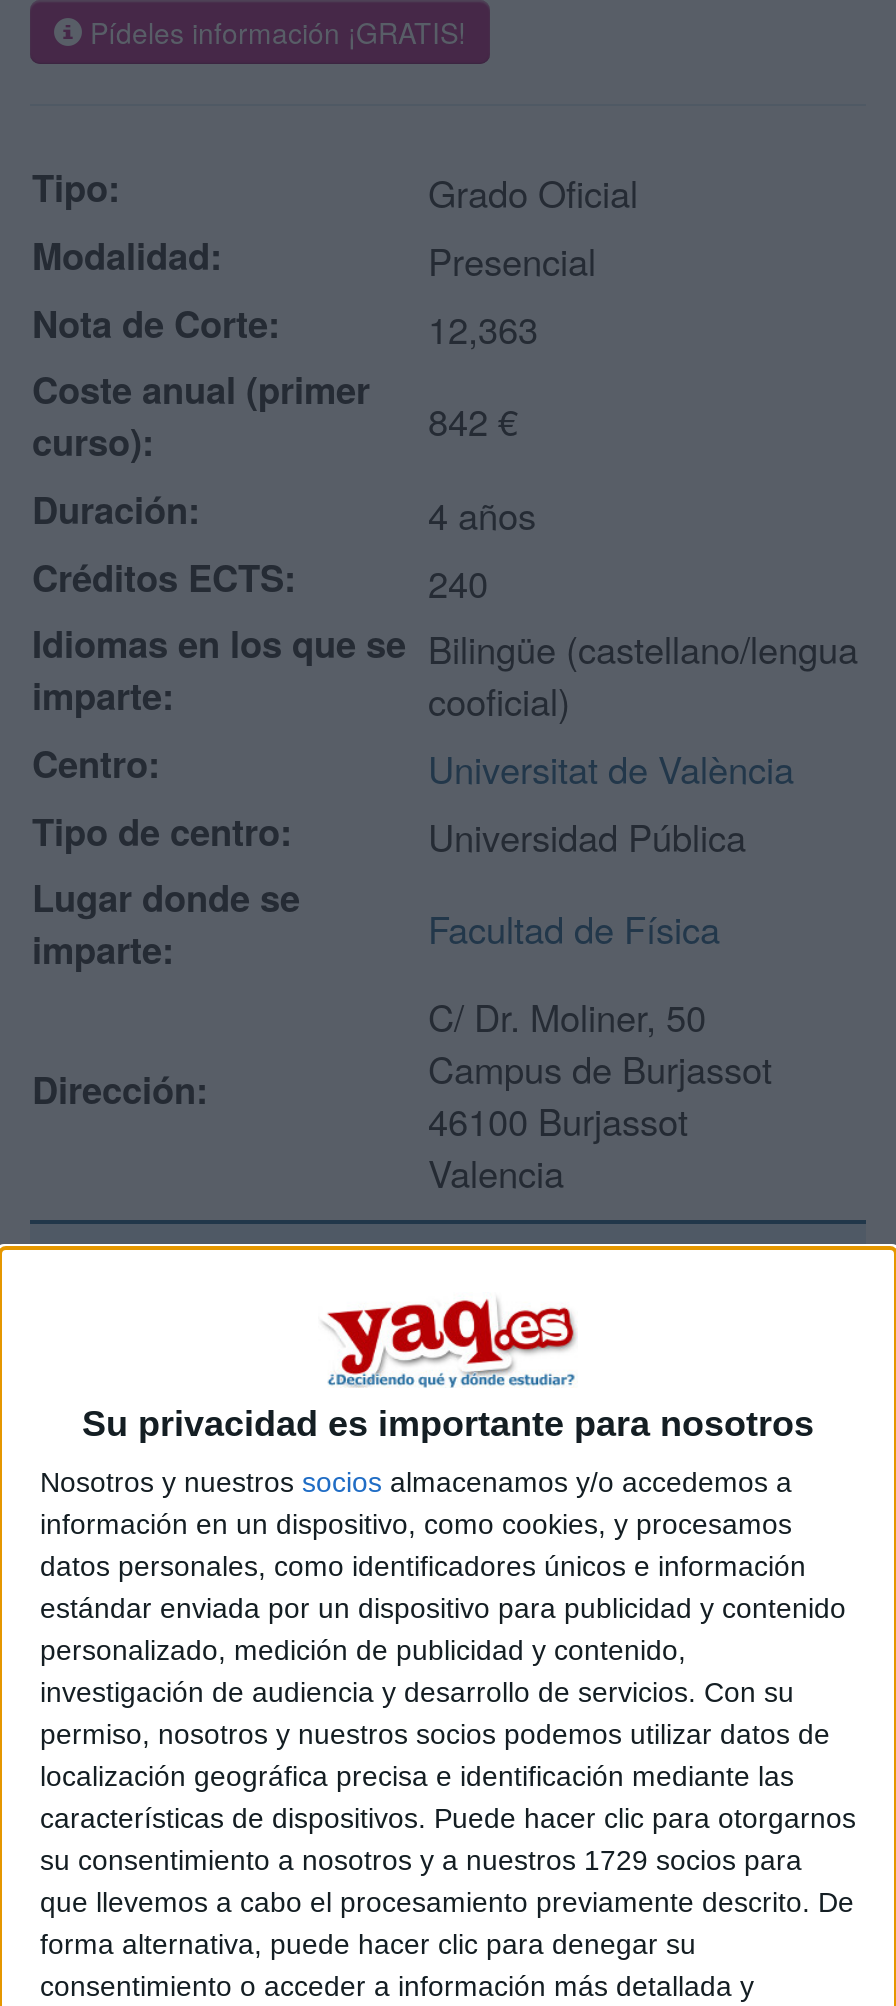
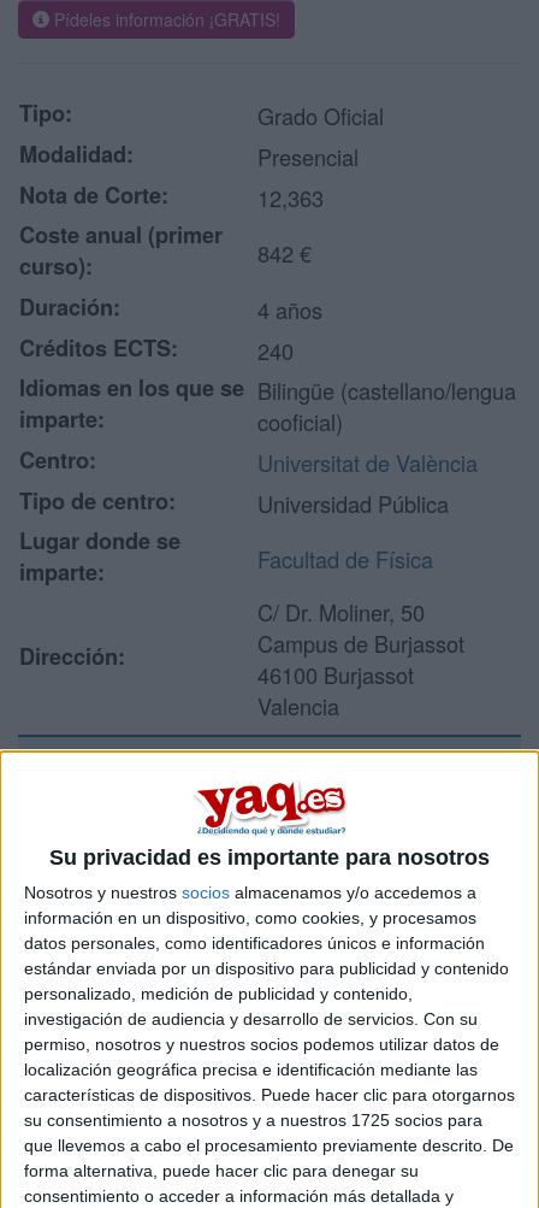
- su consentimiento a nosotros y a nuestros 1729 socios para
+ su consentimiento a nosotros y a nuestros 1725 socios para
